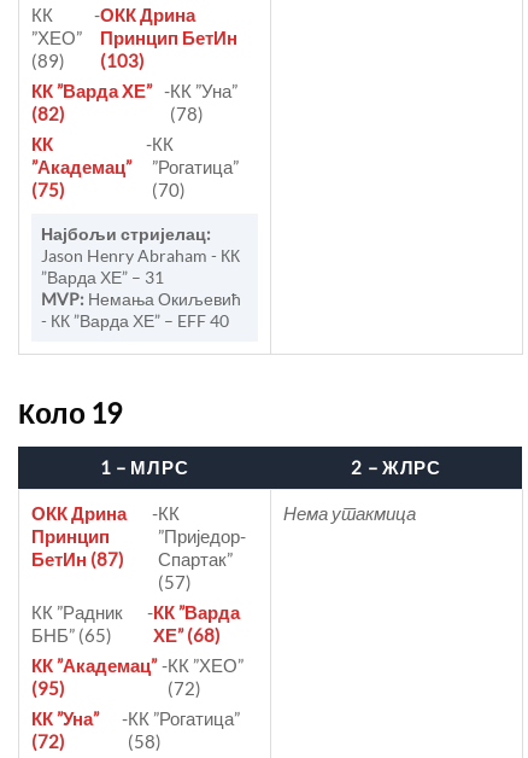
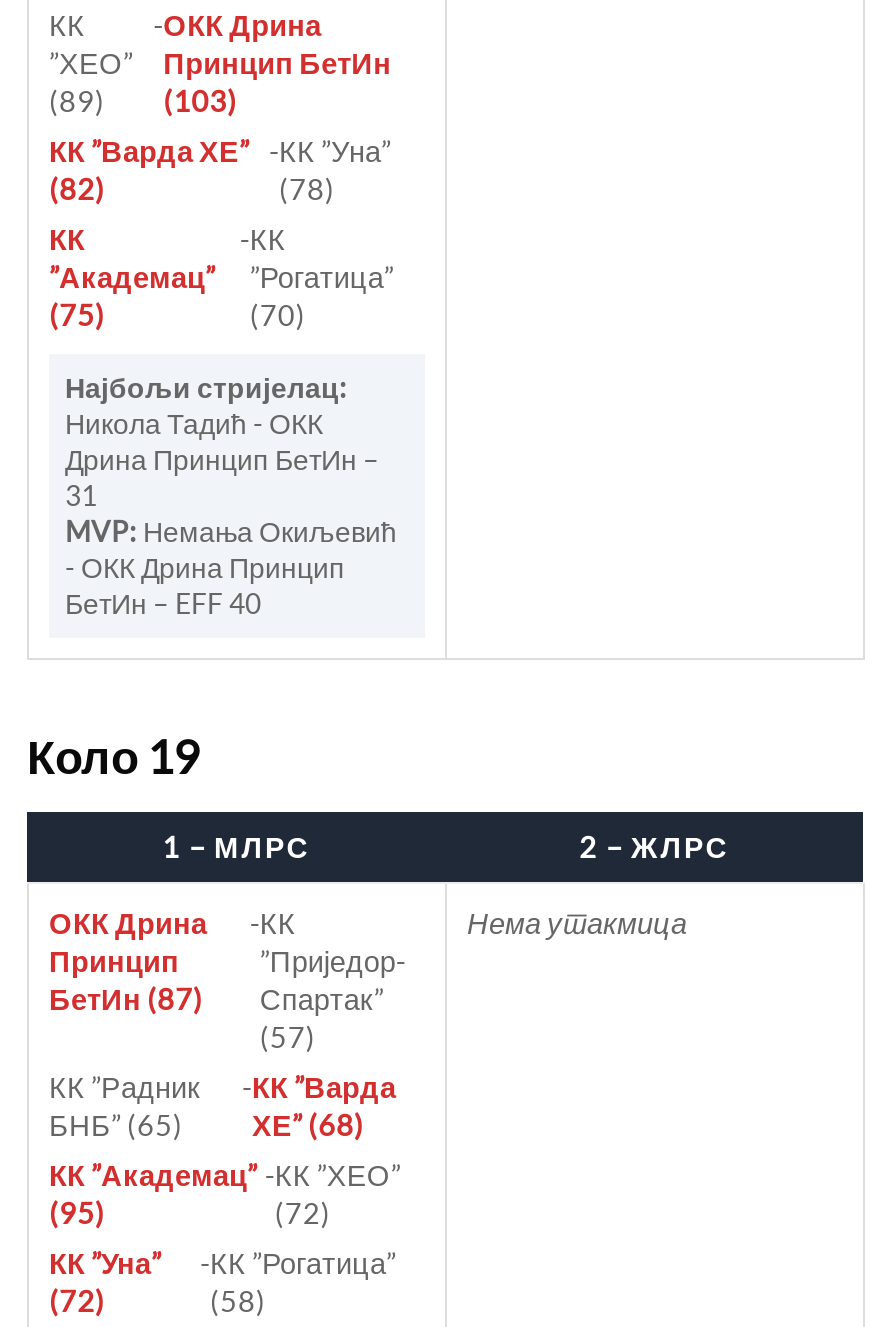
- Jason Henry Abraham - КК
- ”Варда ХЕ” – 31
+ Никола Тадић - ОКК
+ Дрина Принцип БетИн –
+ 31

- - КК ”Варда ХЕ” – EFF 40
+ - ОКК Дрина Принцип
+ БетИн – EFF 40
